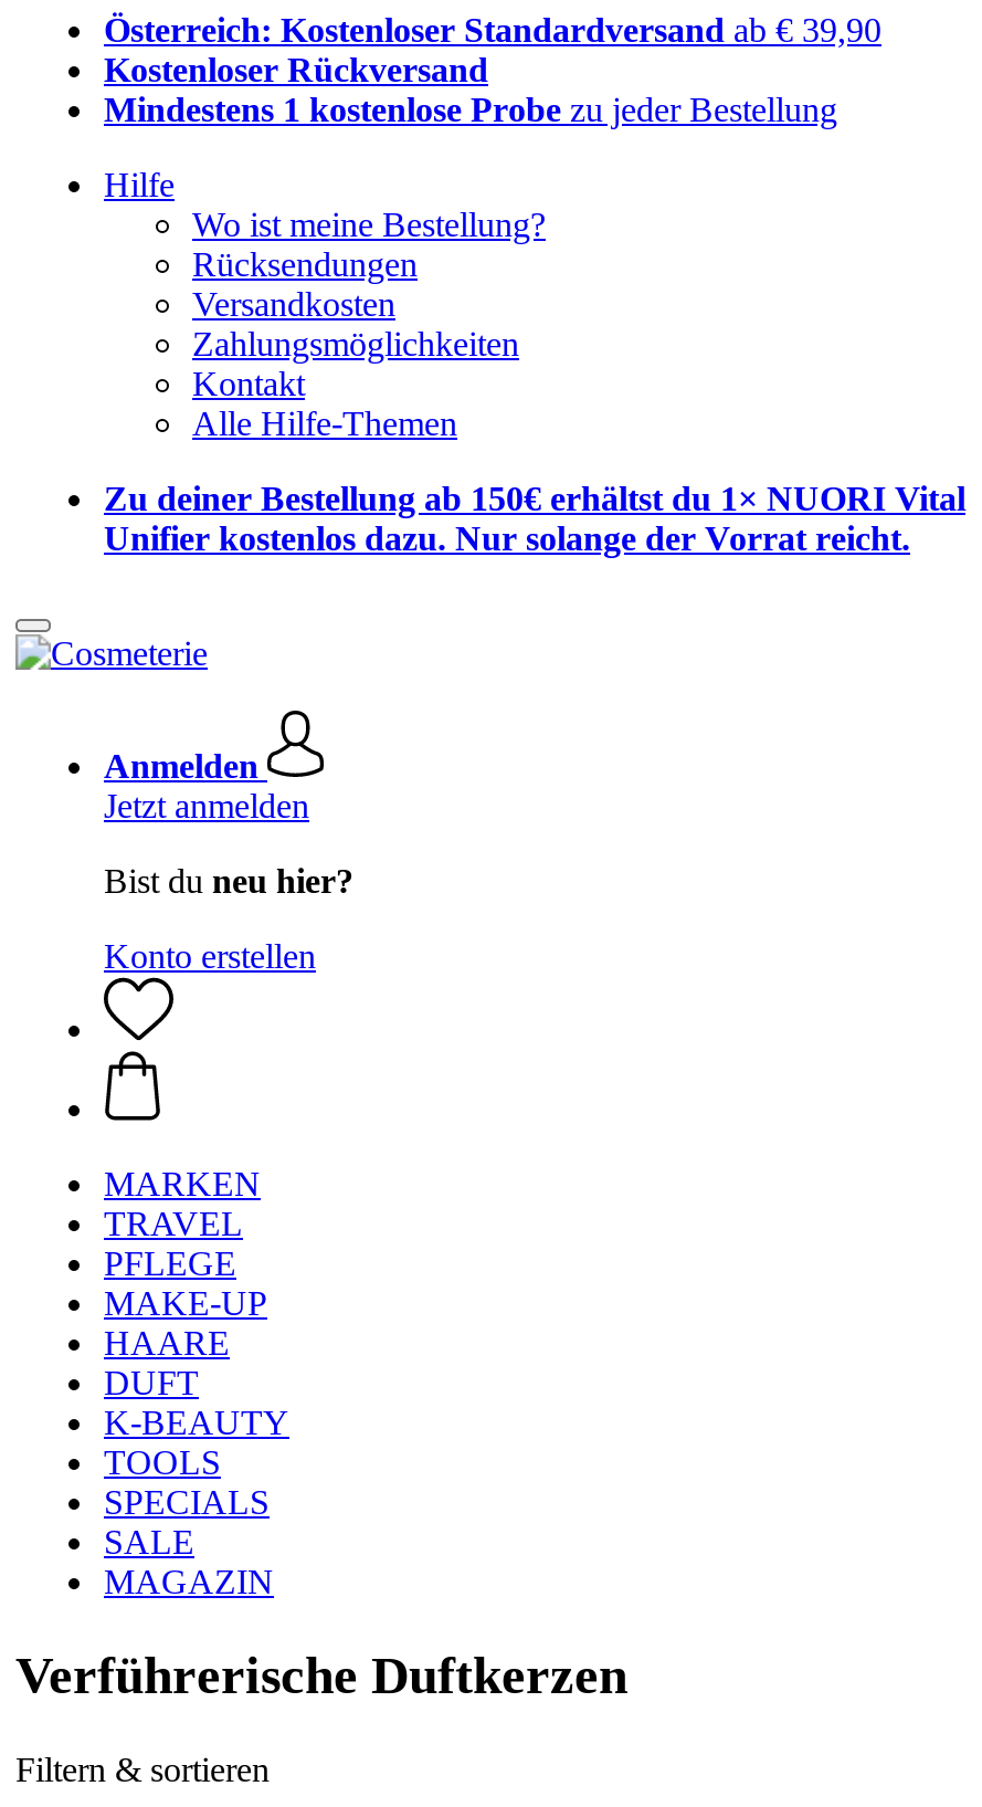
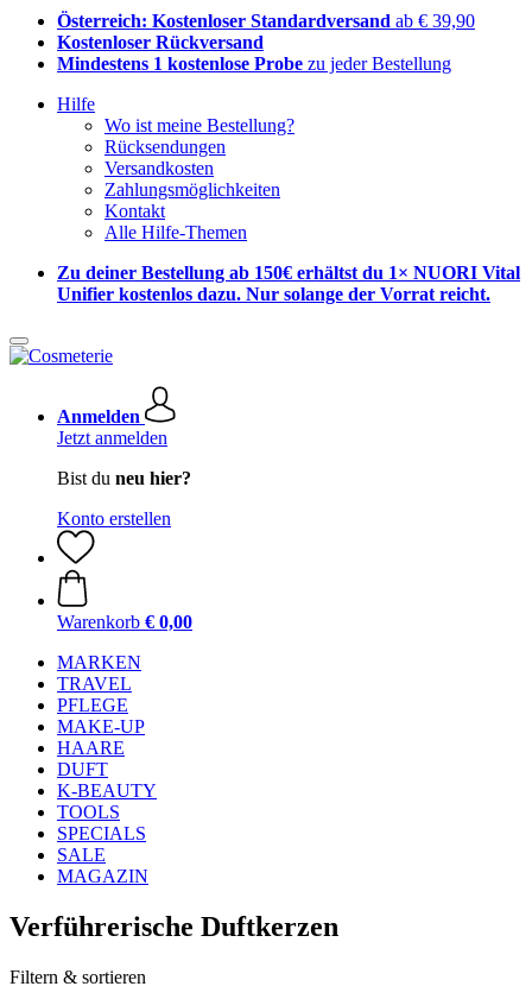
+ Warenkorb € 0,00
